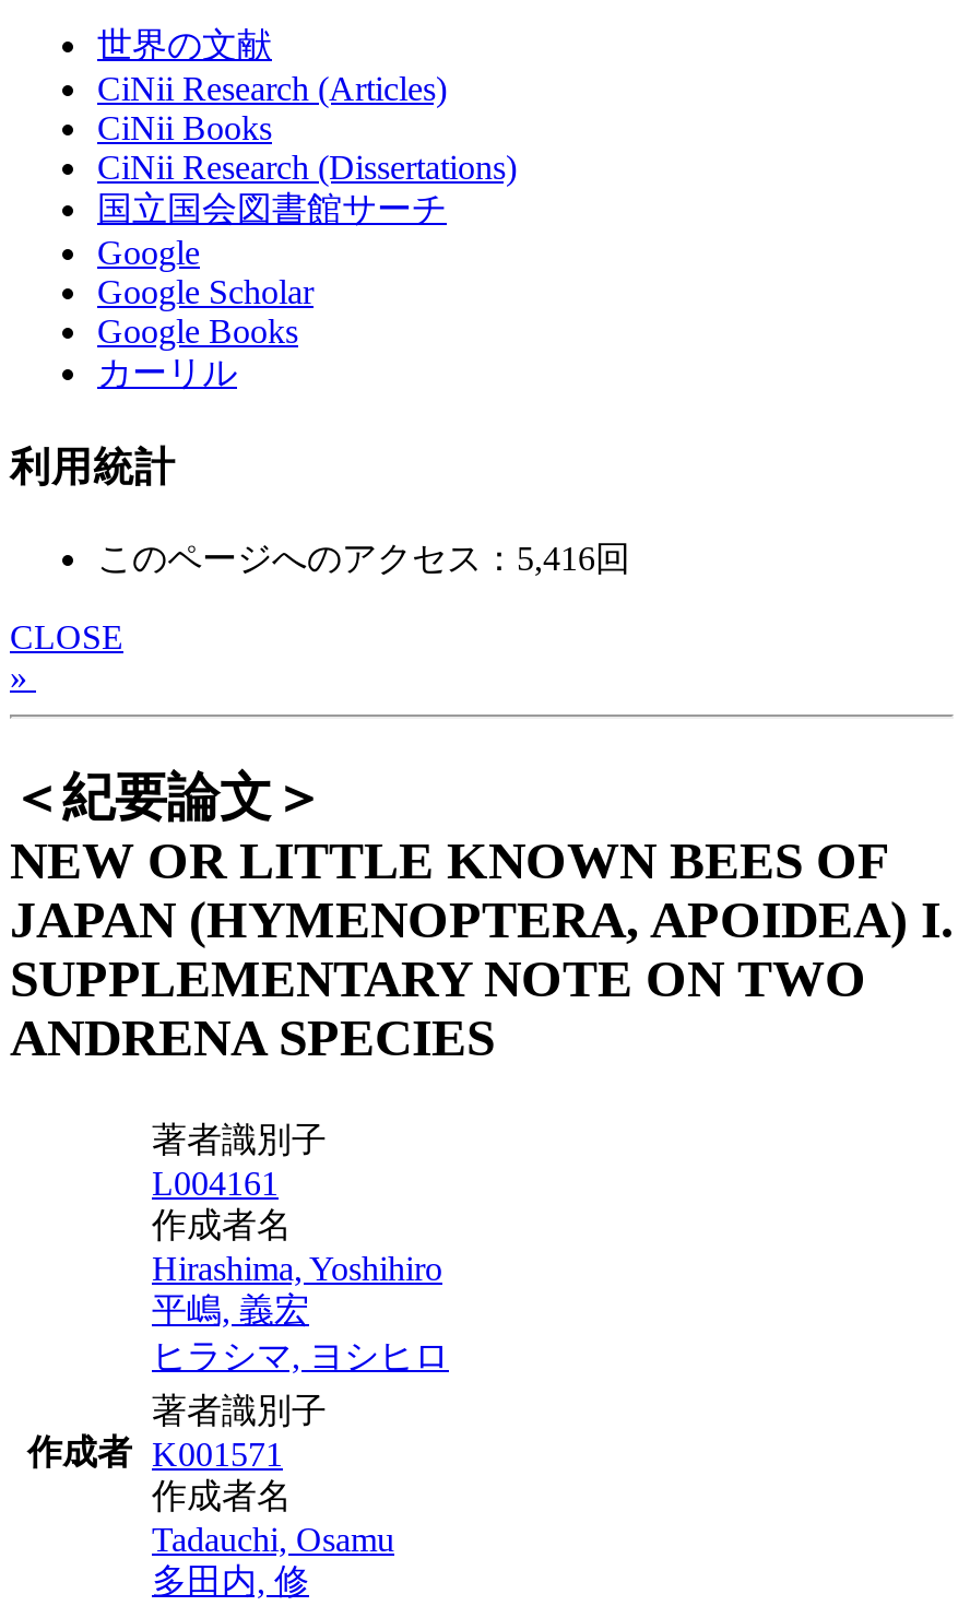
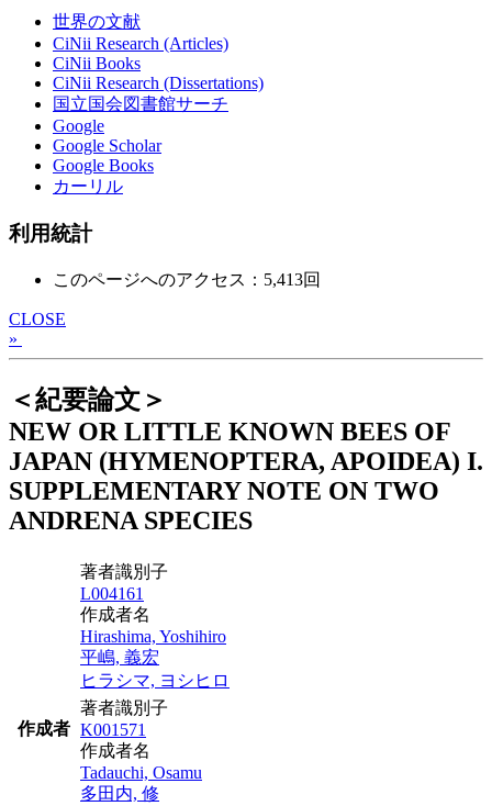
- このページへのアクセス：5,416回
+ このページへのアクセス：5,413回
